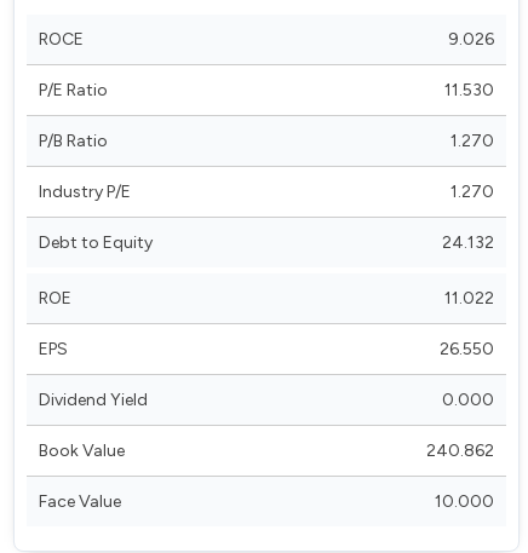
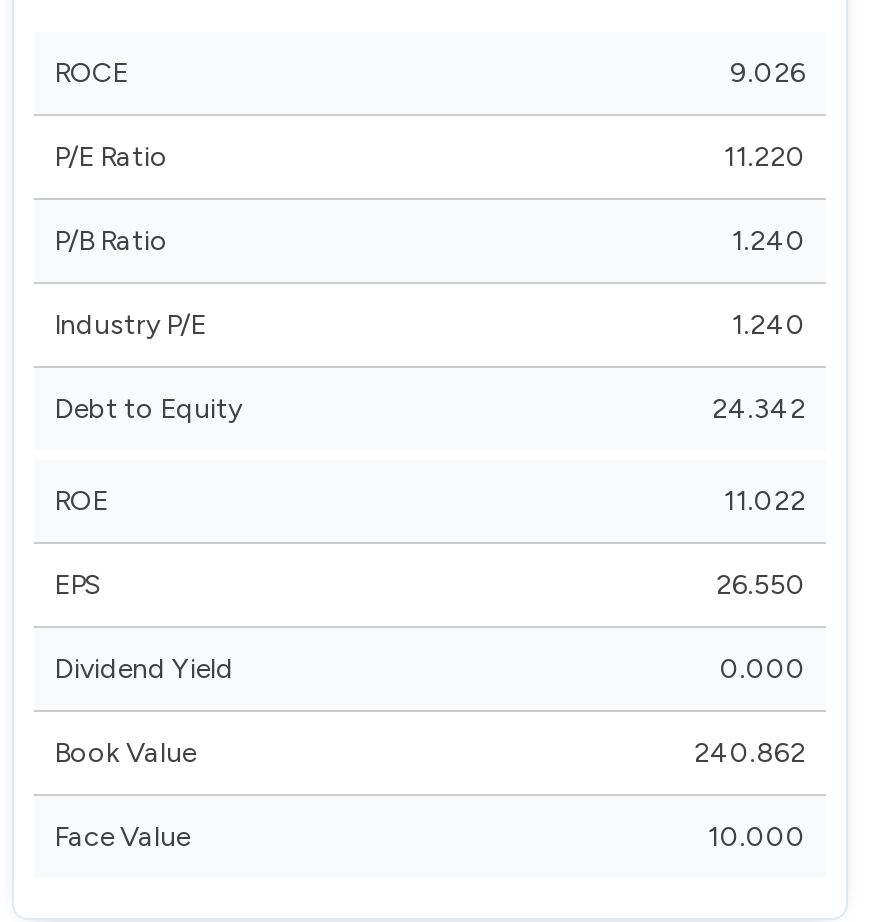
- 11.530
+ 11.220

- 1.270
+ 1.240

- 1.270
+ 1.240

- 24.132
+ 24.342
